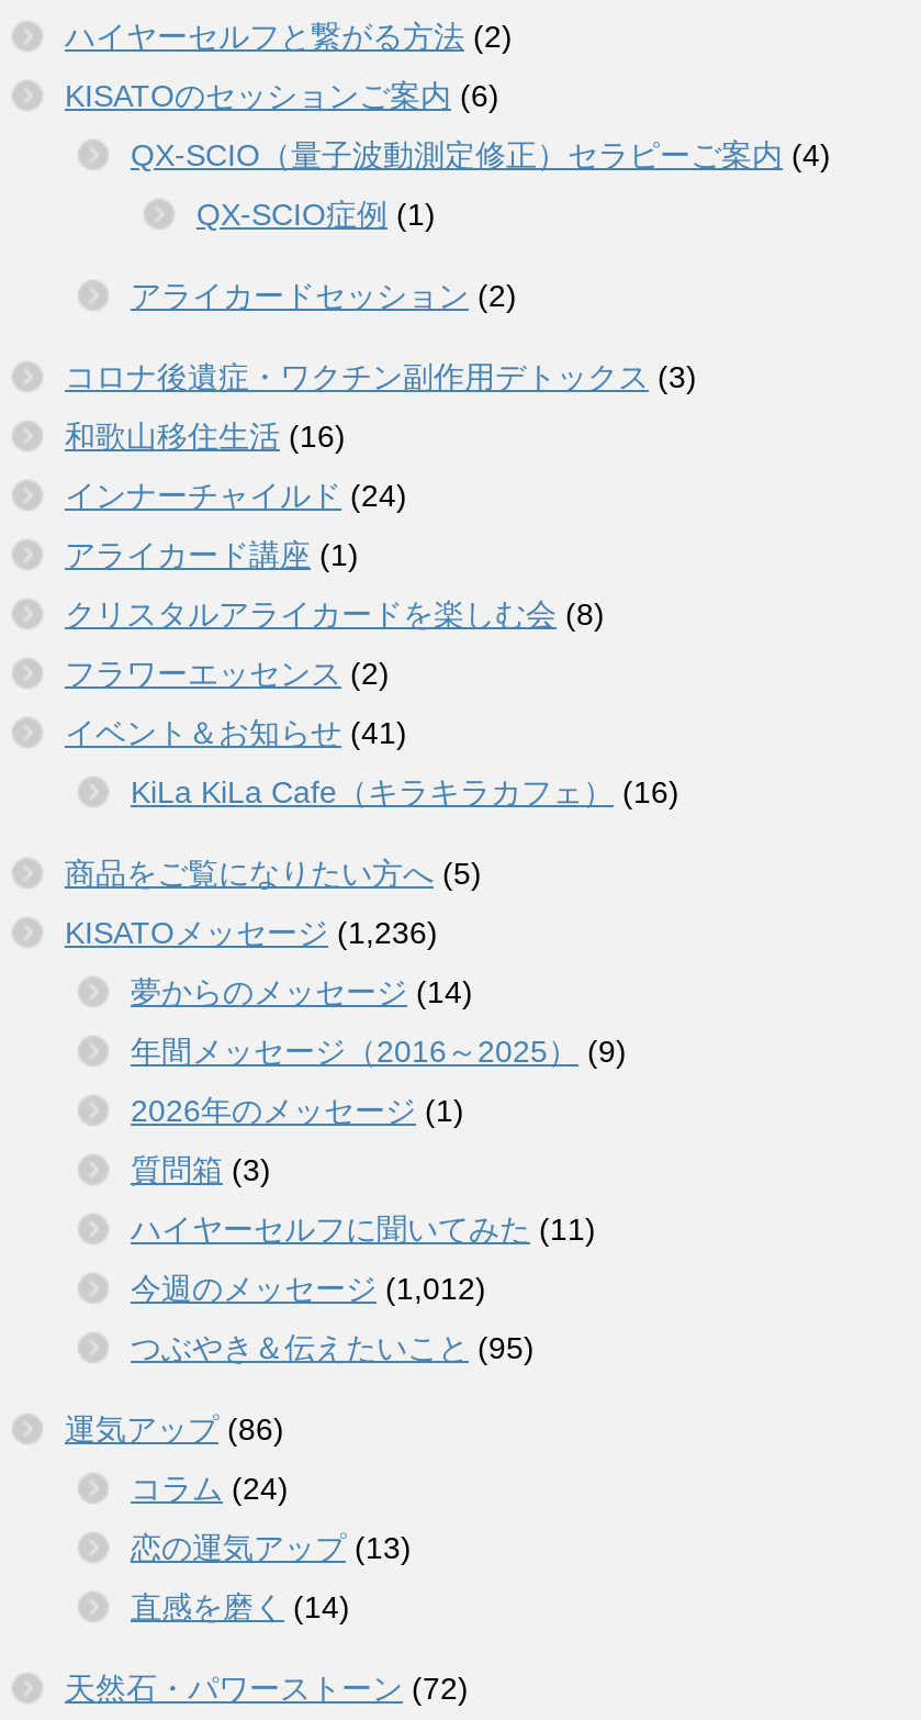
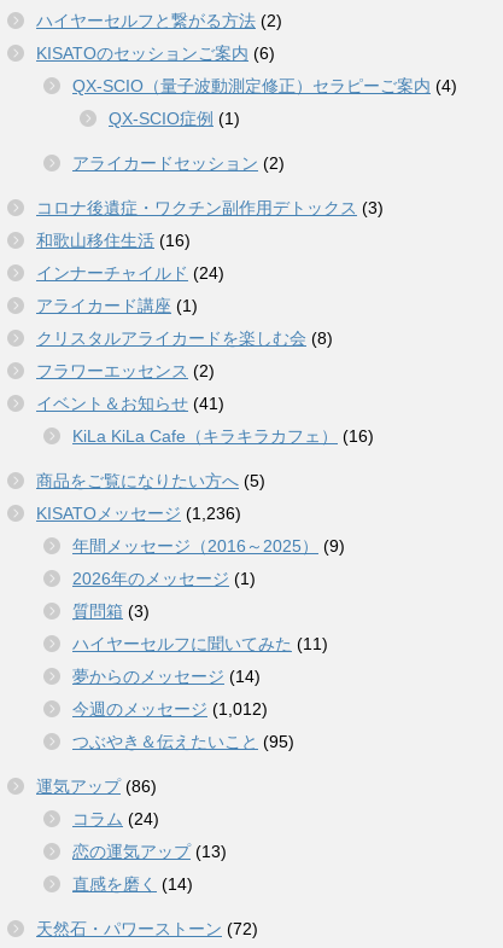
moved down: 夢からのメッセージ(14)

moved up: 年間メッセージ（2016～2025）(9) | 2026年のメッセージ(1) | 質問箱(3) | ハイヤーセルフに聞いてみた(11)
